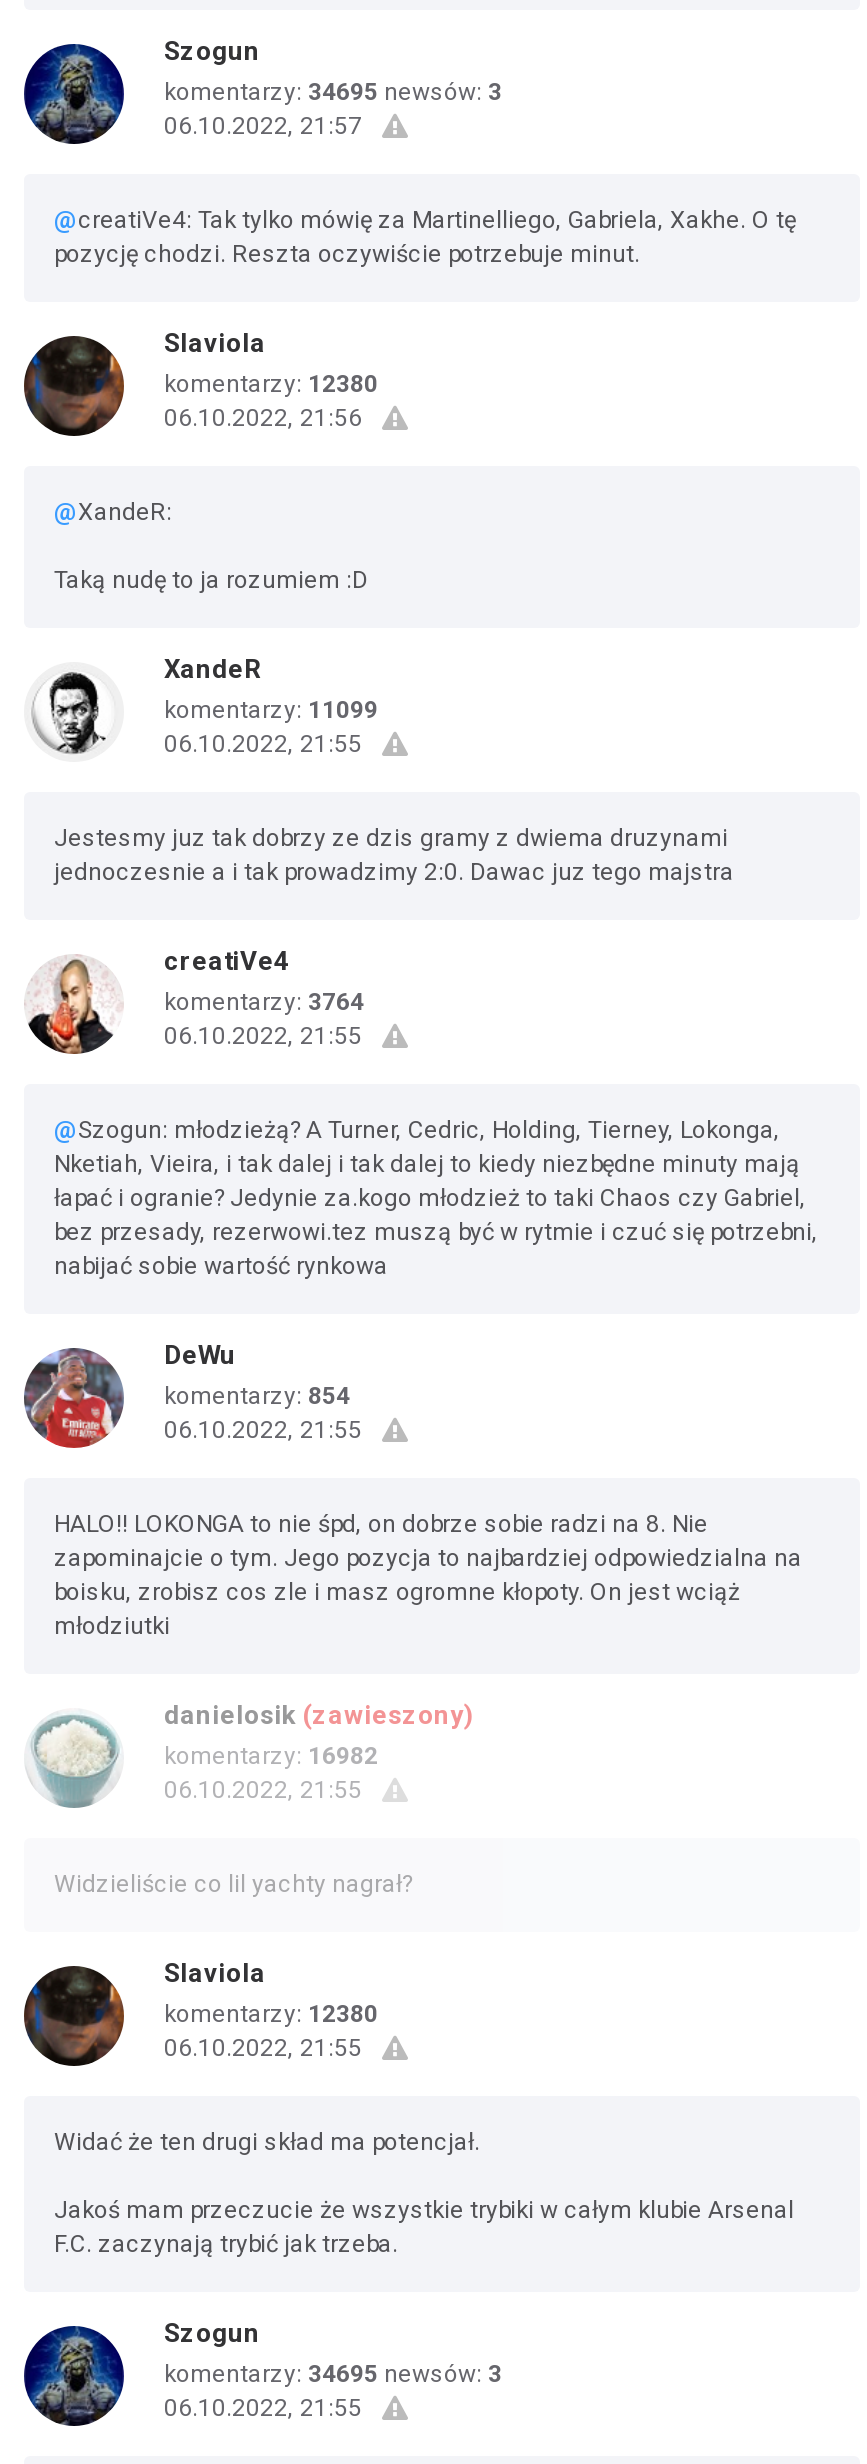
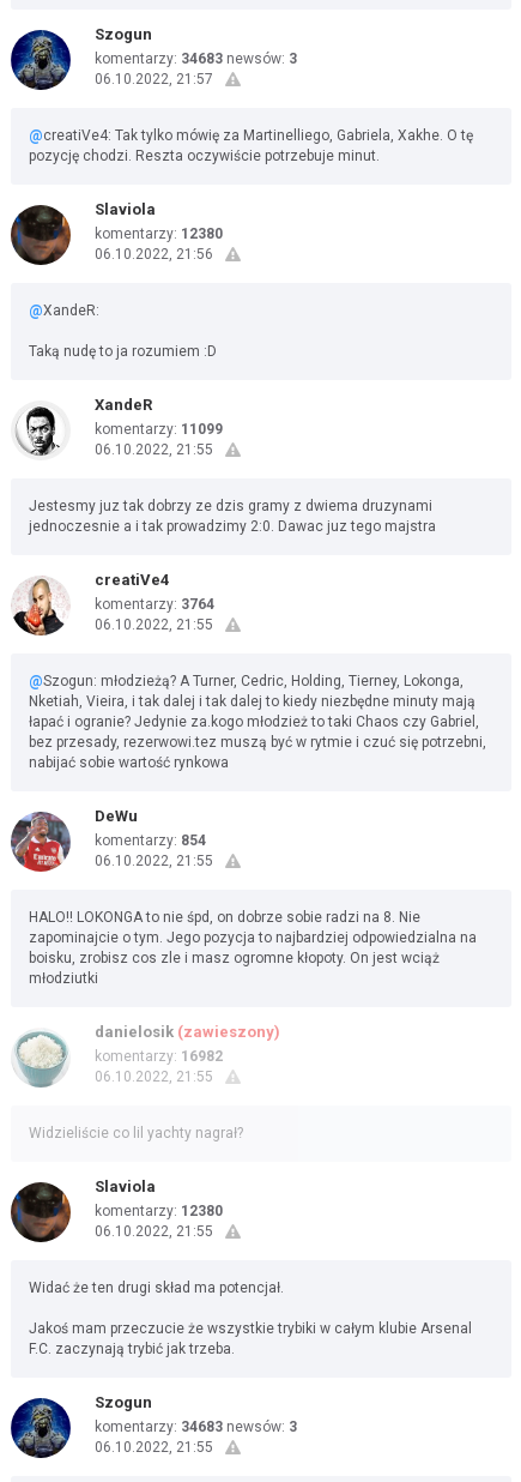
- komentarzy: 34695 newsów: 3
+ komentarzy: 34683 newsów: 3

- komentarzy: 34695 newsów: 3
+ komentarzy: 34683 newsów: 3
